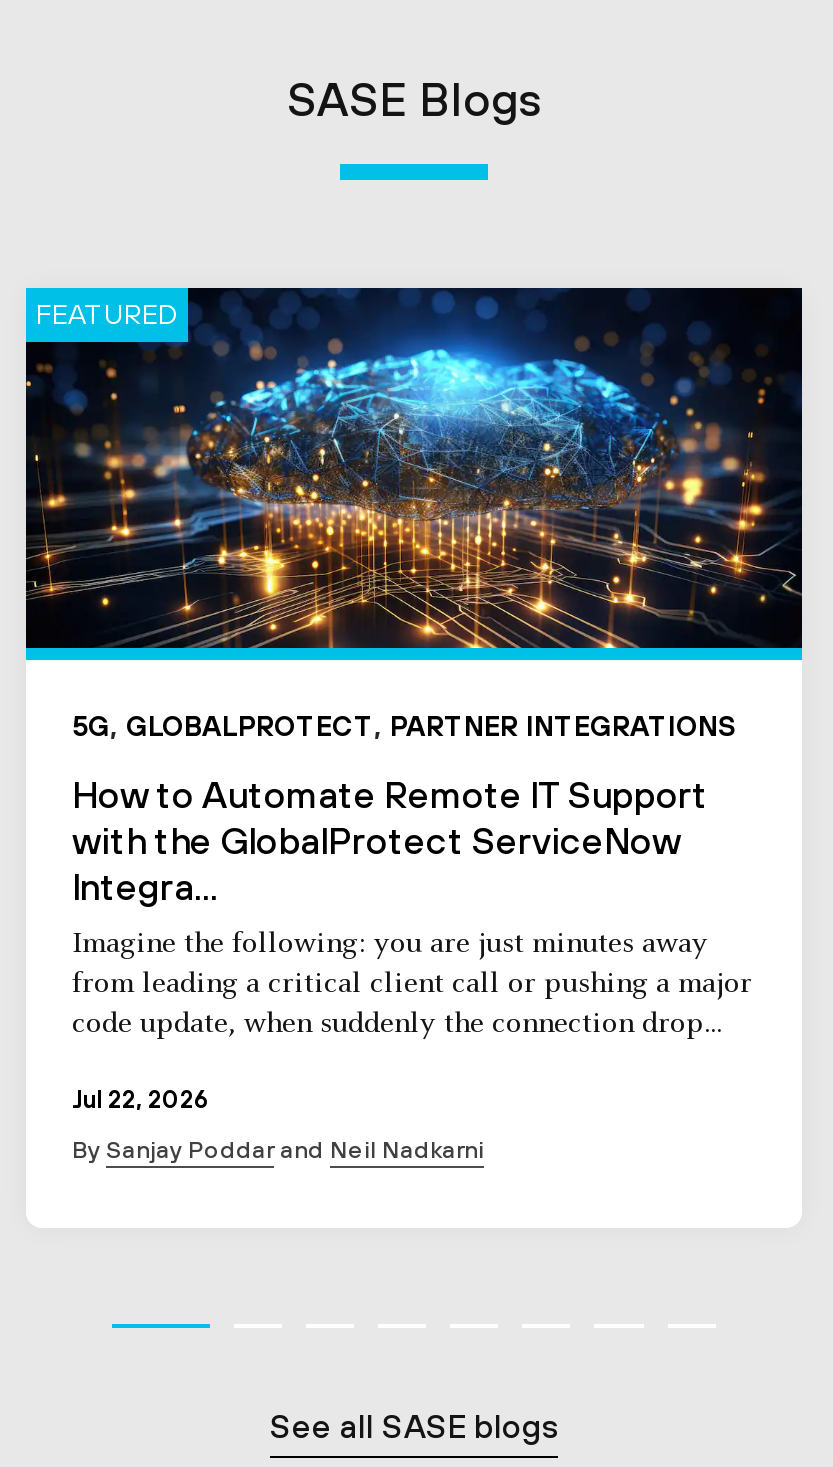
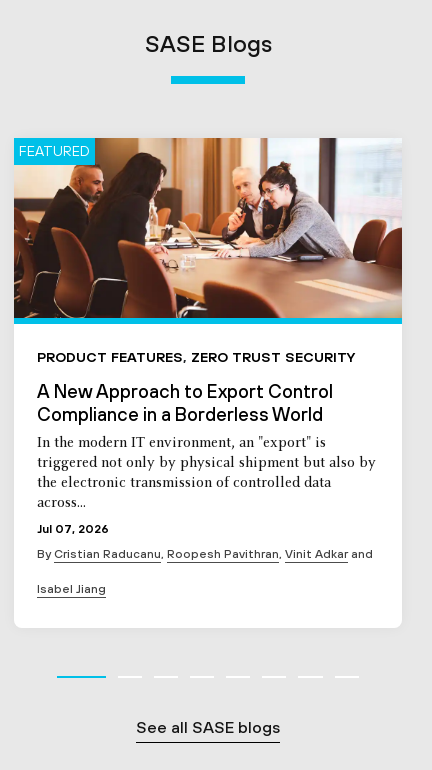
- [image]
- 5G, GLOBALPROTECT, PARTNER INTEGRATIONS
- How to Automate Remote IT Support
- with the GlobalProtect ServiceNow
- Integra...
- Imagine the following: you are just minutes away
- from leading a critical client call or pushing a major
- code update, when suddenly the connection drop...
- Jul 22, 2026
- By Sanjay Poddar and Neil Nadkarni
+ [image]
+ PRODUCT FEATURES, ZERO TRUST SECURITY
+ A New Approach to Export Control
+ Compliance in a Borderless World
+ In the modern IT environment, an "export" is
+ triggered not only by physical shipment but also by
+ the electronic transmission of controlled data
+ across...
+ Jul 07, 2026
+ By Cristian Raducanu, Roopesh Pavithran, Vinit Adkar and
+ Isabel Jiang
